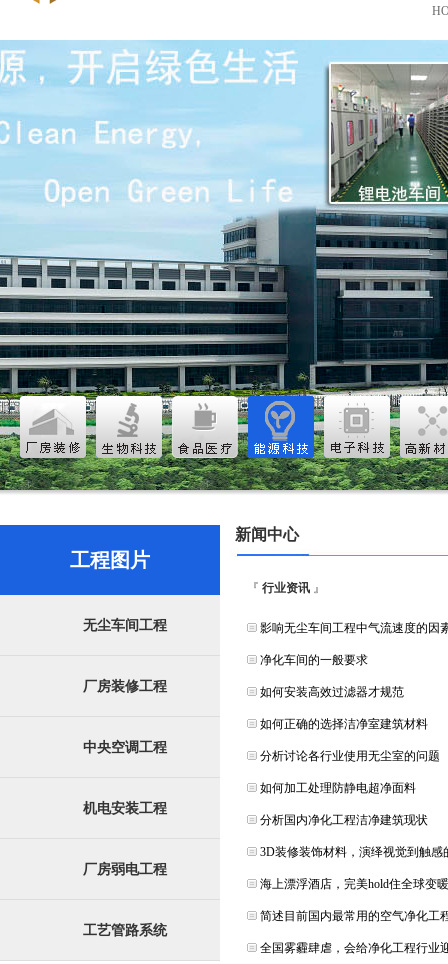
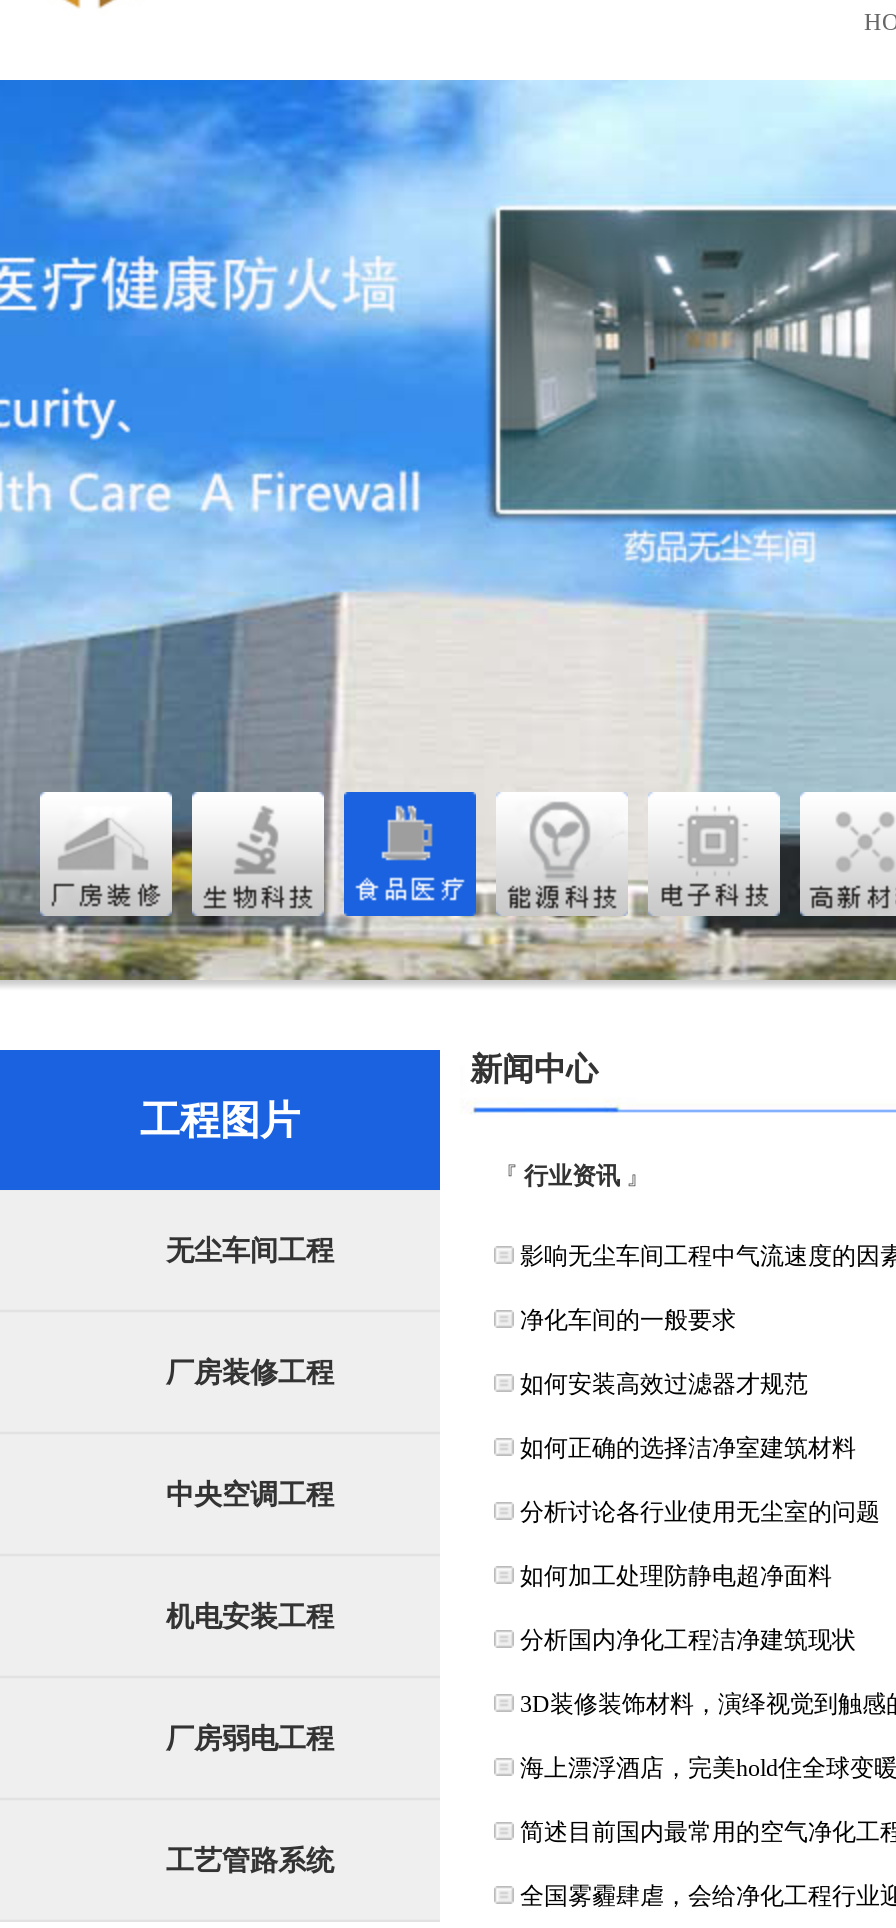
- [image]
+ [image]
